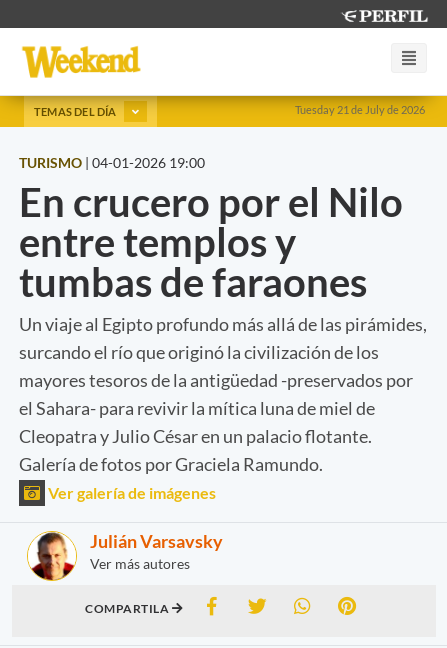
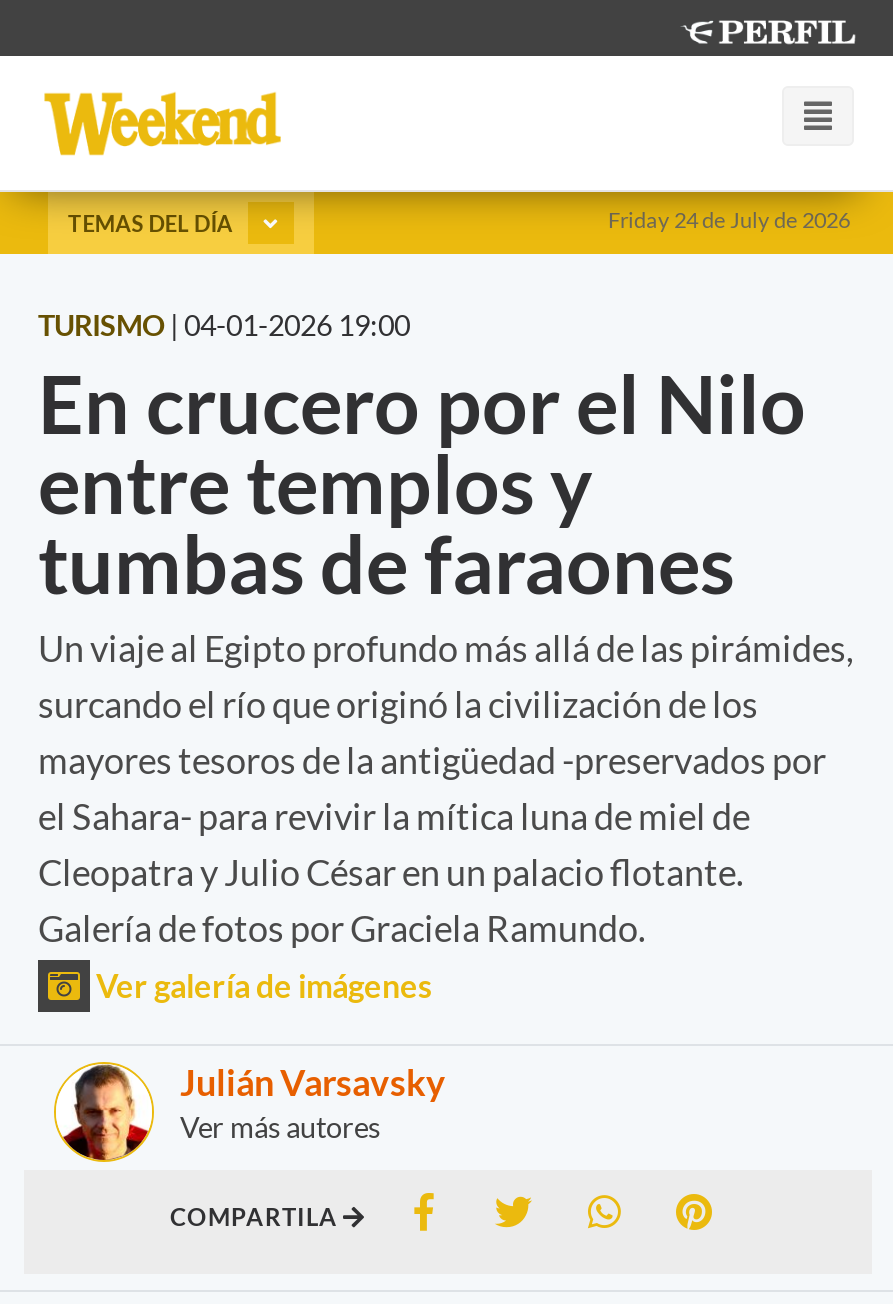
- Tuesday 21 de July de 2026
+ Friday 24 de July de 2026
